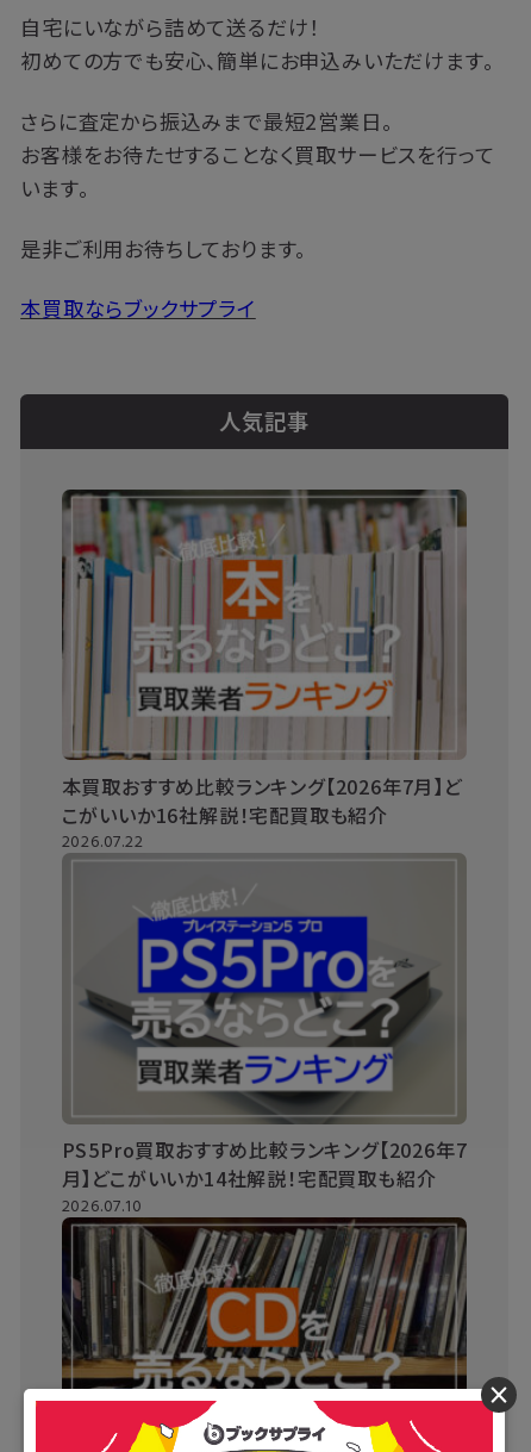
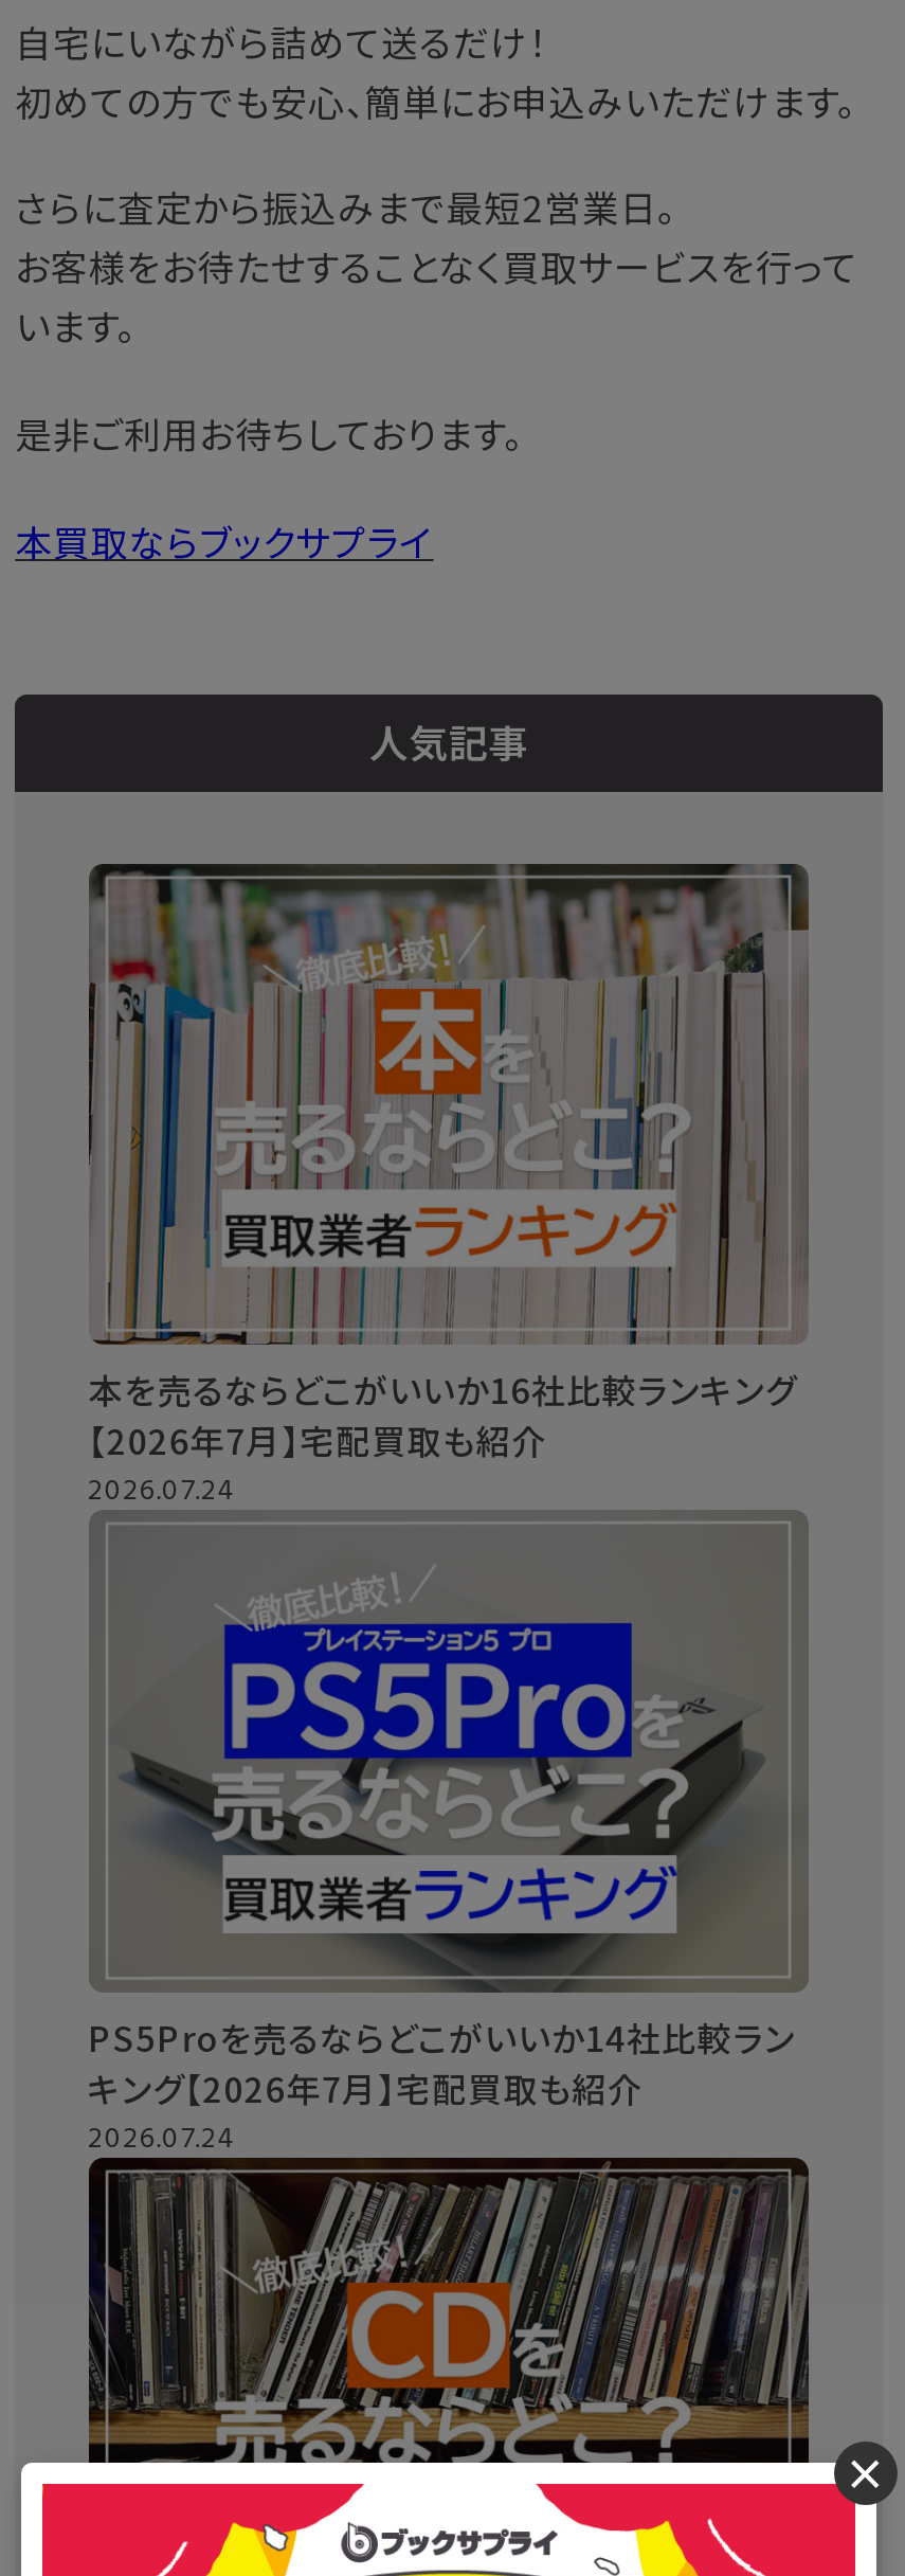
- 本買取おすすめ比較ランキング【2026年7月】ど
- こがいいか16社解説！宅配買取も紹介
- 2026.07.22
+ 本を売るならどこがいいか16社比較ランキング
+ 【2026年7月】宅配買取も紹介
+ 2026.07.24

- PS5Pro買取おすすめ比較ランキング【2026年7
- 月】どこがいいか14社解説！宅配買取も紹介
- 2026.07.10
+ PS5Proを売るならどこがいいか14社比較ラン
+ キング【2026年7月】宅配買取も紹介
+ 2026.07.24
